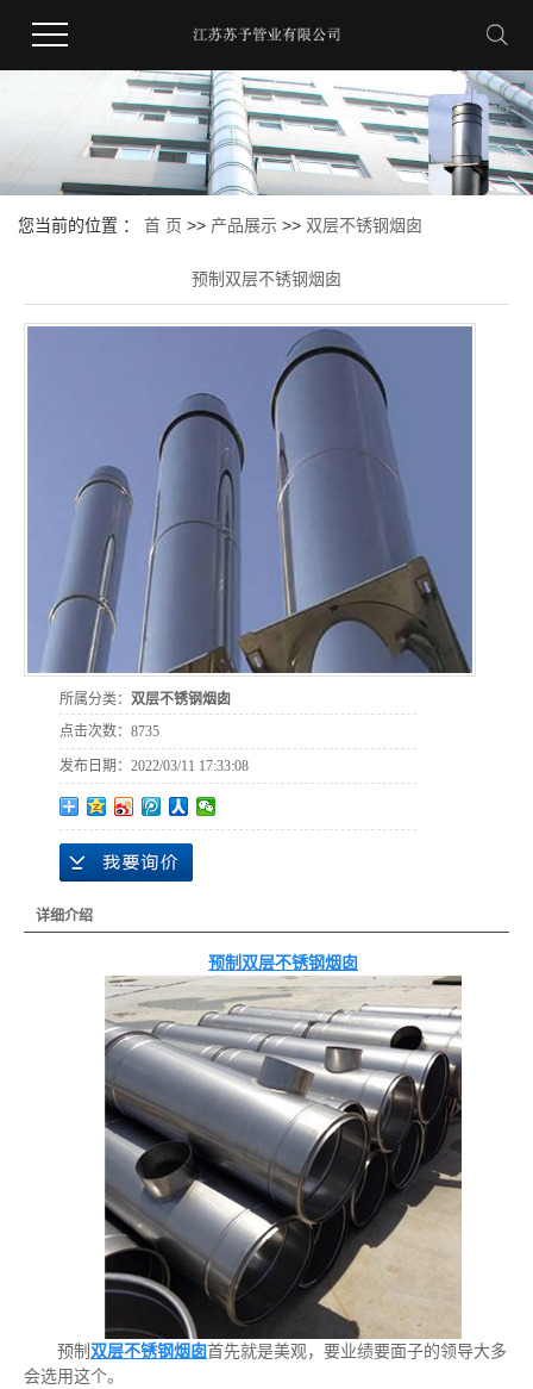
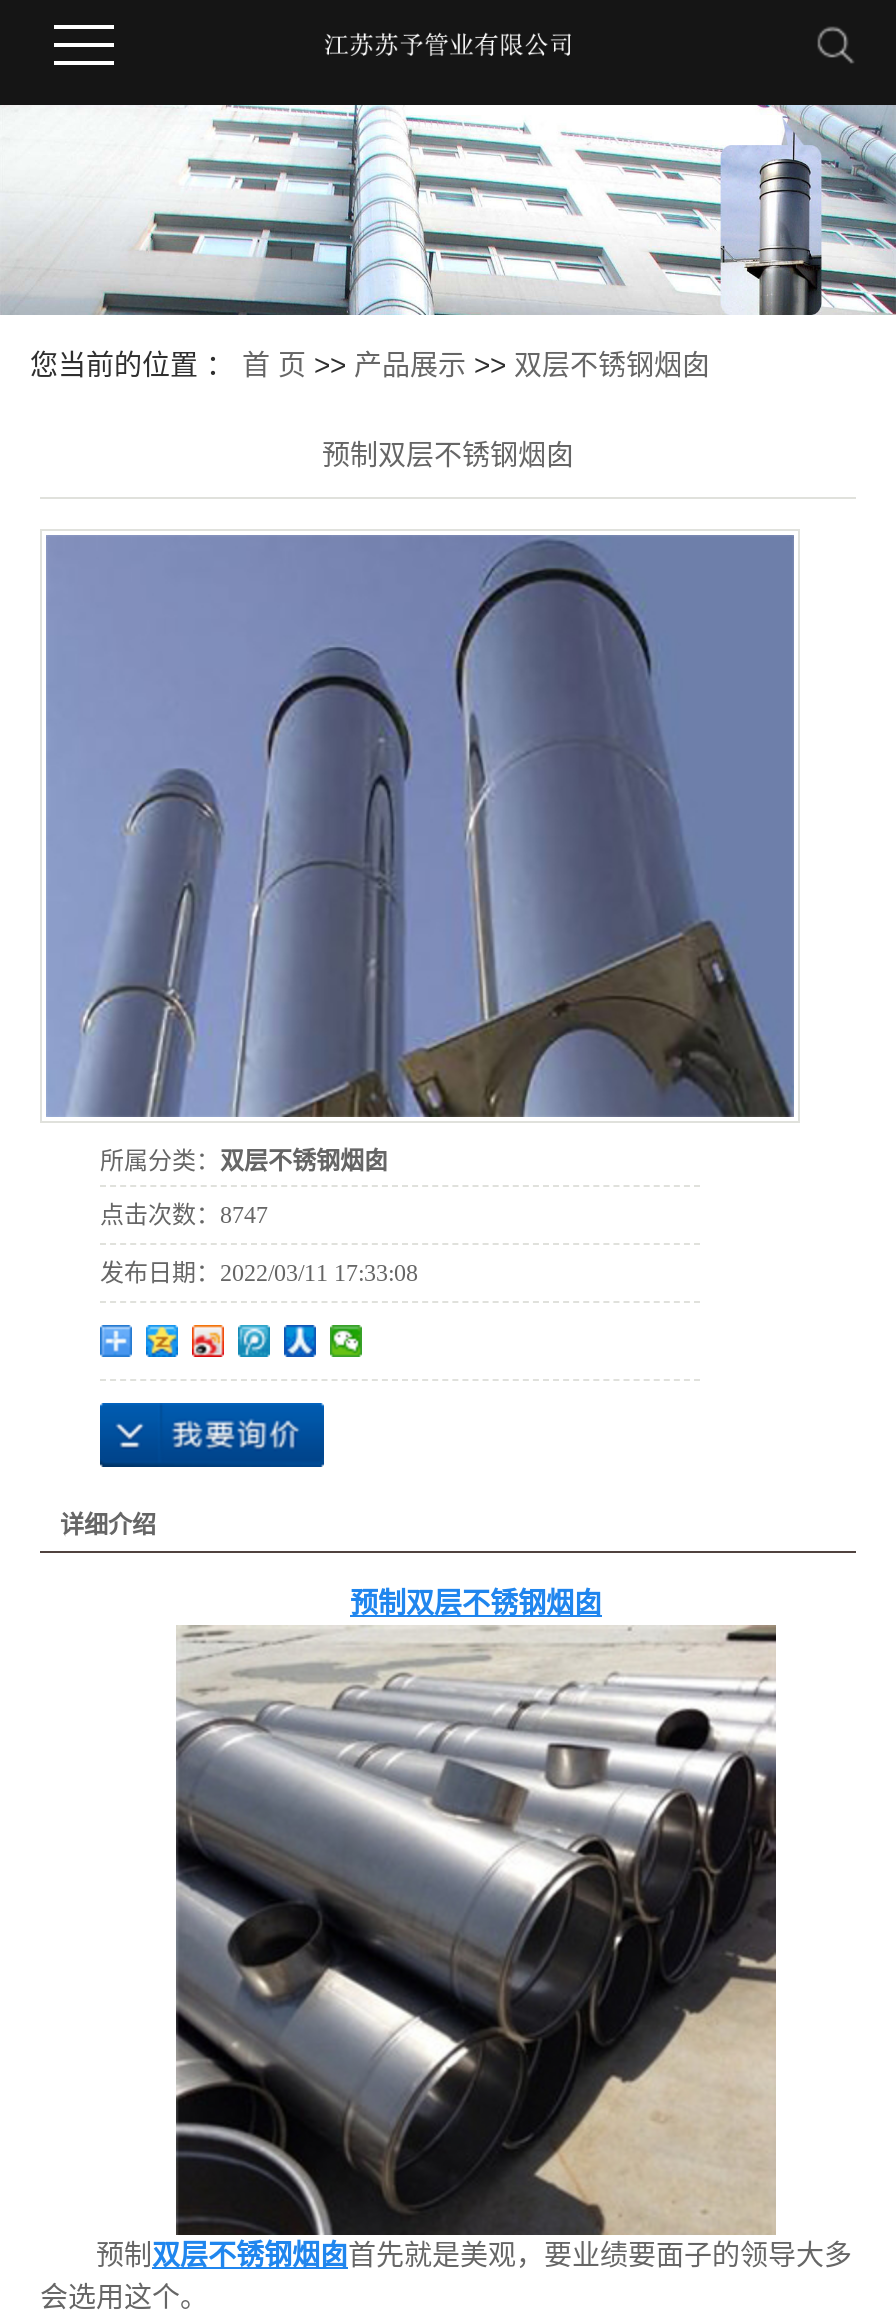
- 点击次数：8735
+ 点击次数：8747
